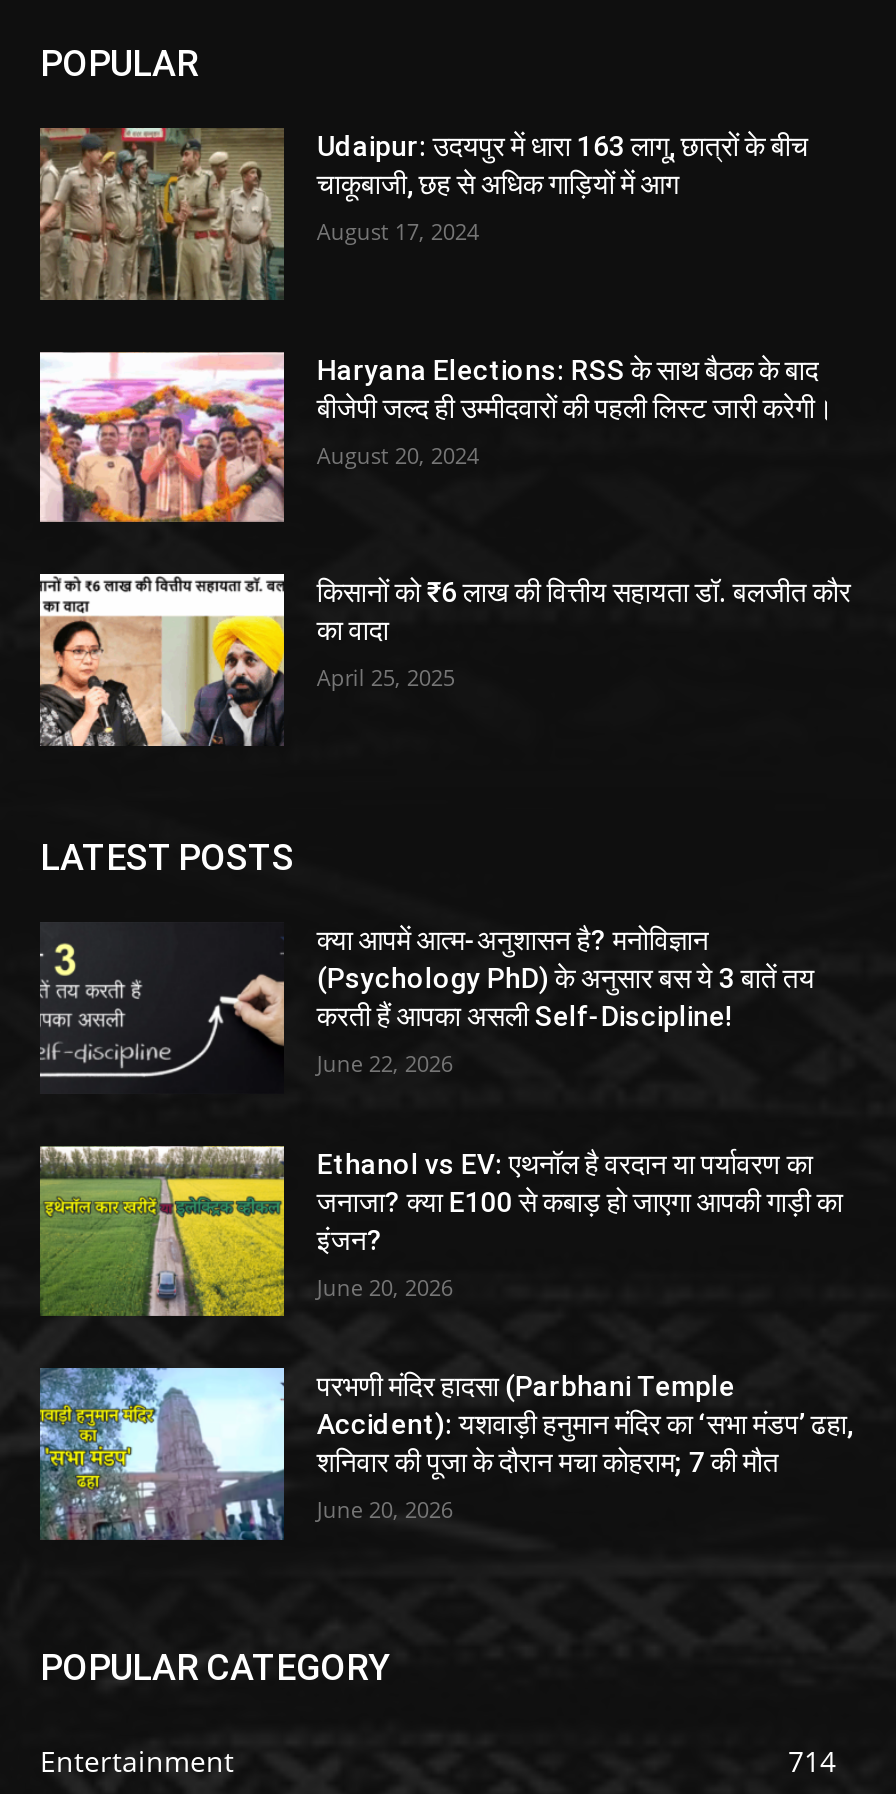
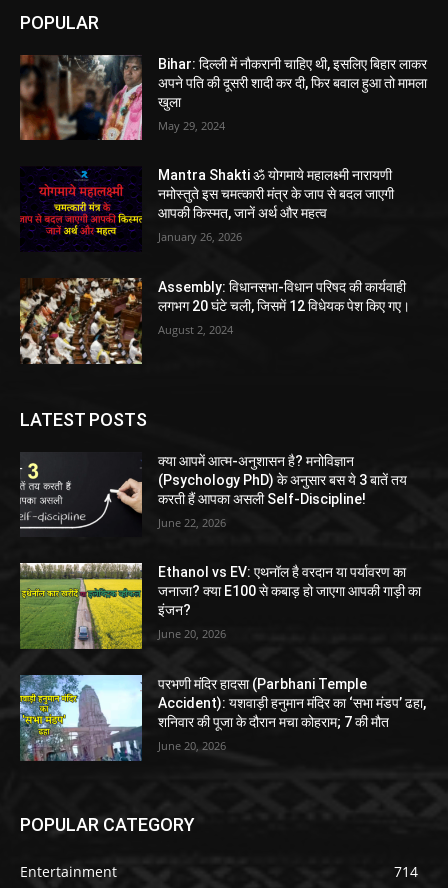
- [image]
- Udaipur: उदयपुर में धारा 163 लागू, छात्रों के बीच
- चाकूबाजी, छह से अधिक गाड़ियों में आग
+ [image]
+ Bihar: दिल्ली में नौकरानी चाहिए थी, इसलिए बिहार लाकर
+ अपने पति की दूसरी शादी कर दी, फिर बवाल हुआ तो मामला
+ खुला

- August 17, 2024
+ May 29, 2024

- [image]
- Haryana Elections: RSS के साथ बैठक के बाद
- बीजेपी जल्द ही उम्मीदवारों की पहली लिस्ट जारी करेगी।
+ [image]
+ Mantra Shakti ॐ योगमाये महालक्ष्मी नारायणी
+ नमोस्तुते इस चमत्कारी मंत्र के जाप से बदल जाएगी
+ आपकी किस्मत, जानें अर्थ और महत्व

- August 20, 2024
+ January 26, 2026

- [image]
- किसानों को ₹6 लाख की वित्तीय सहायता डॉ. बलजीत कौर
- का वादा
+ [image]
+ Assembly: विधानसभा-विधान परिषद की कार्यवाही
+ लगभग 20 घंटे चली, जिसमें 12 विधेयक पेश किए गए।

- April 25, 2025
+ August 2, 2024
